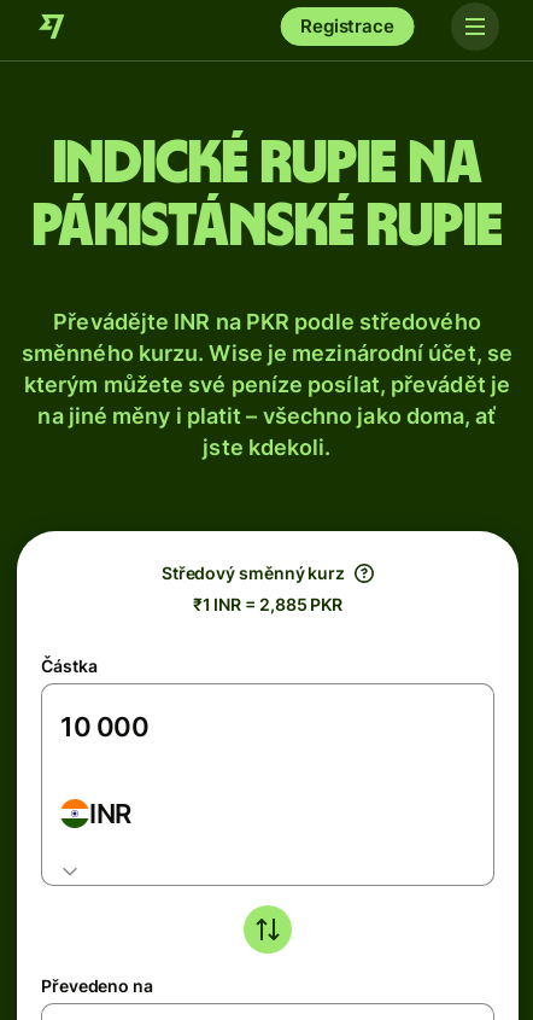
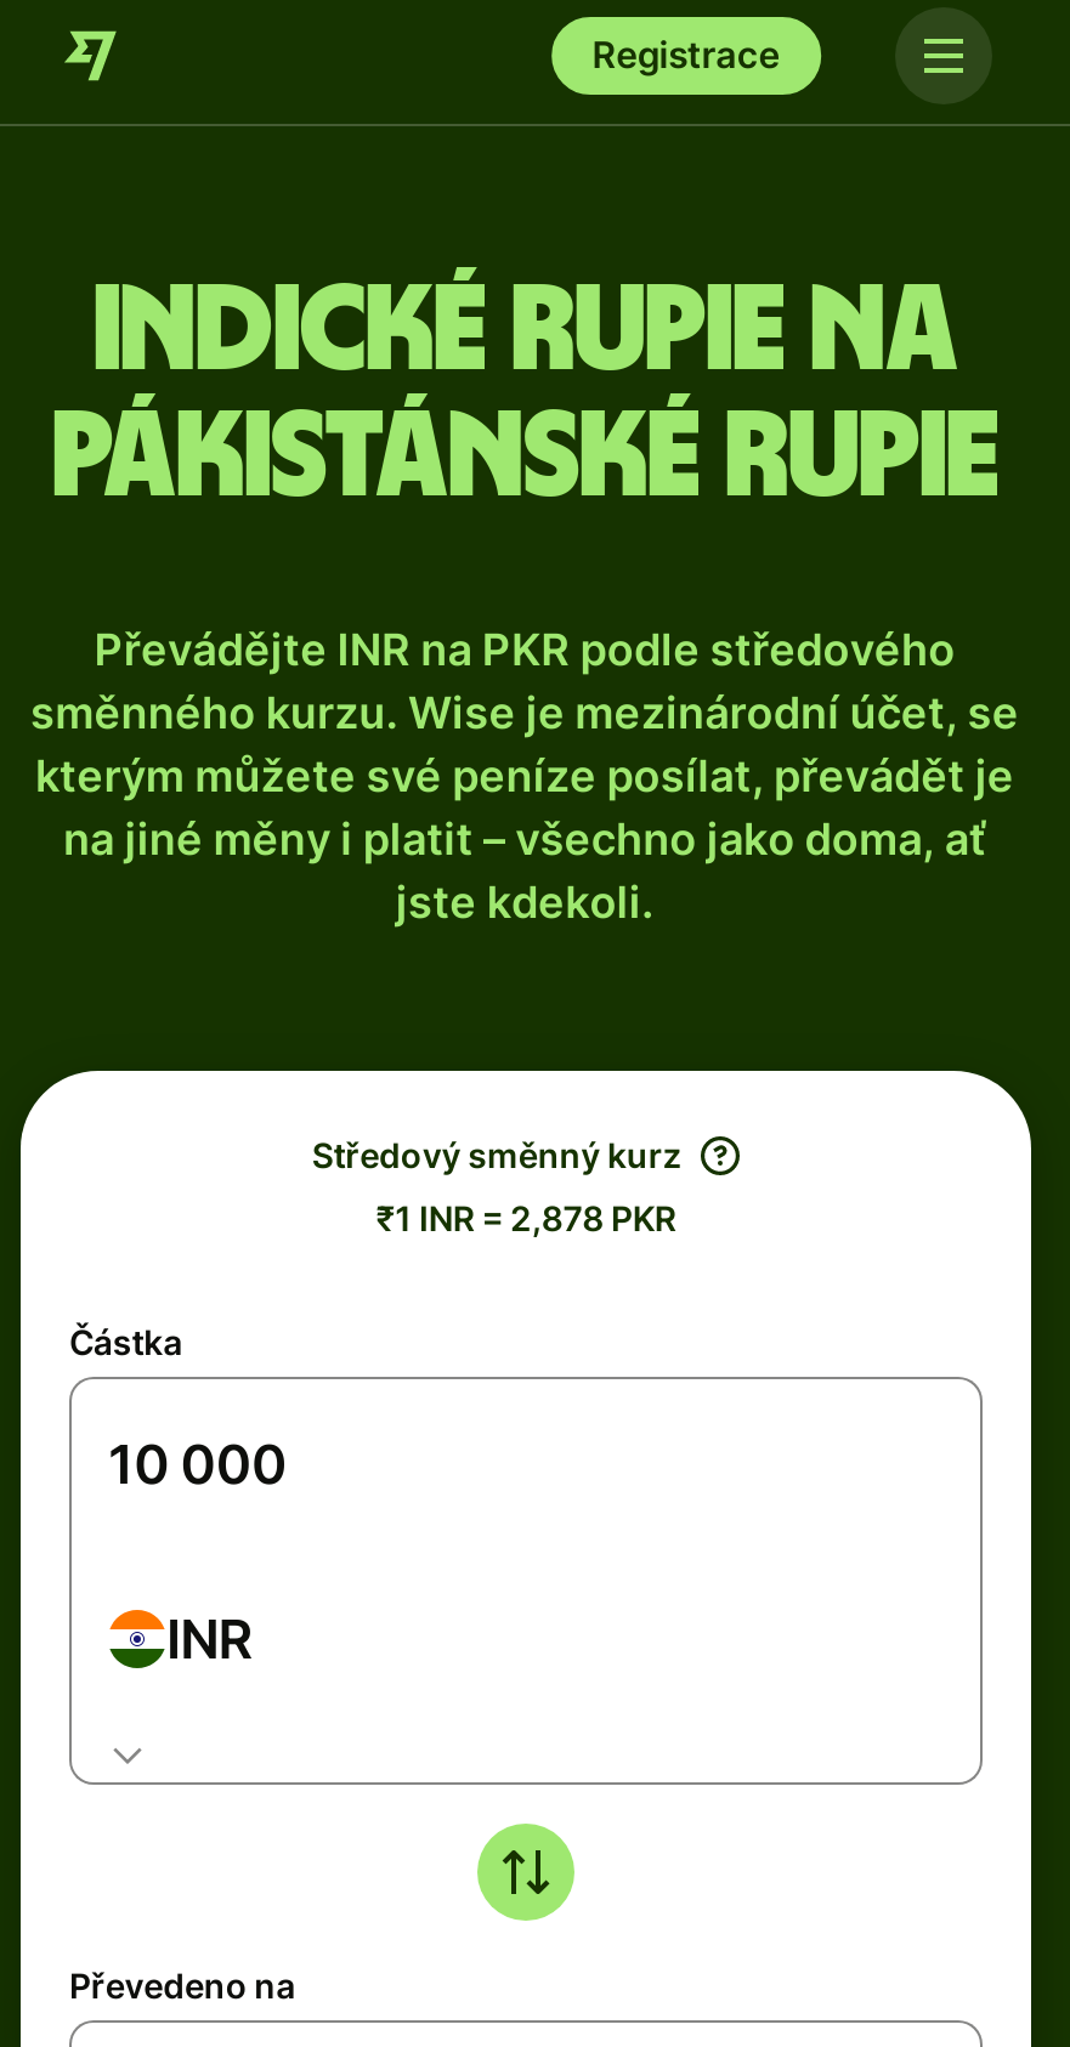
- ₹1 INR = 2,885 PKR
+ ₹1 INR = 2,878 PKR
